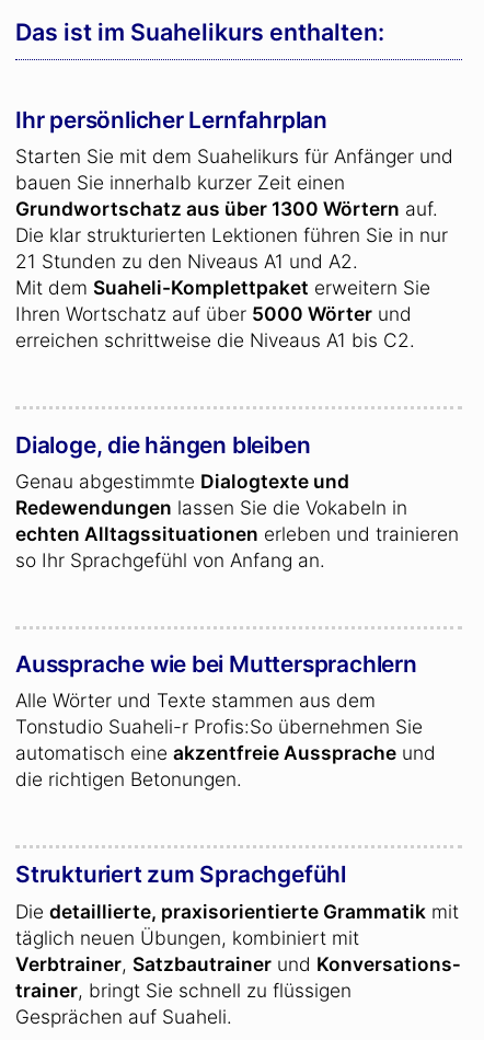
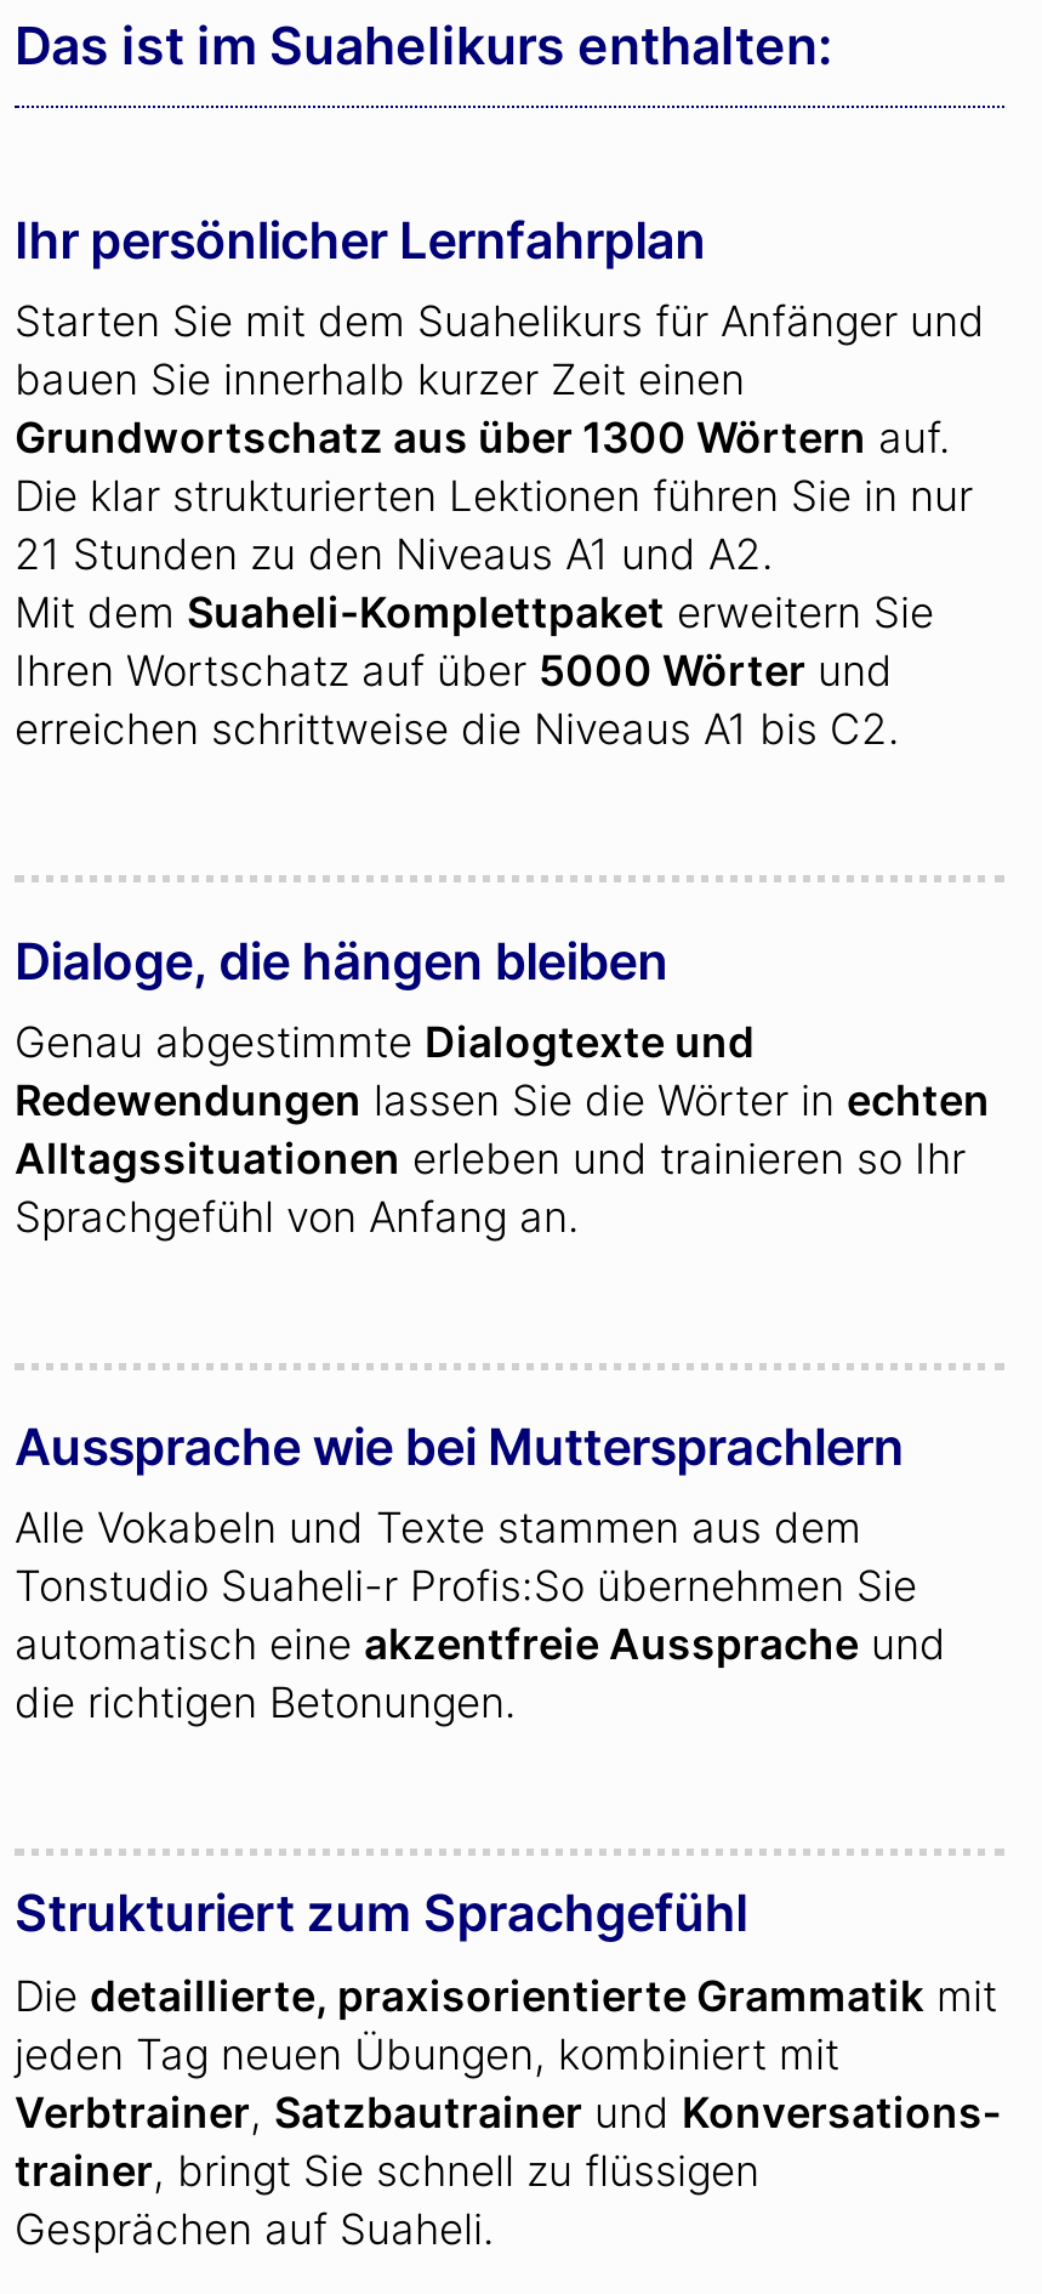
- Redewendungen lassen Sie die Vokabeln in
- echten Alltagssituationen erleben und trainieren
- so Ihr Sprachgefühl von Anfang an.
+ Redewendungen lassen Sie die Wörter in echten
+ Alltagssituationen erleben und trainieren so Ihr
+ Sprachgefühl von Anfang an.

- Alle Wörter und Texte stammen aus dem
+ Alle Vokabeln und Texte stammen aus dem

- täglich neuen Übungen, kombiniert mit
+ jeden Tag neuen Übungen, kombiniert mit
